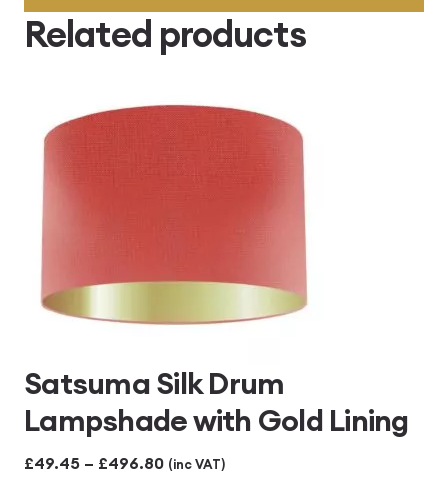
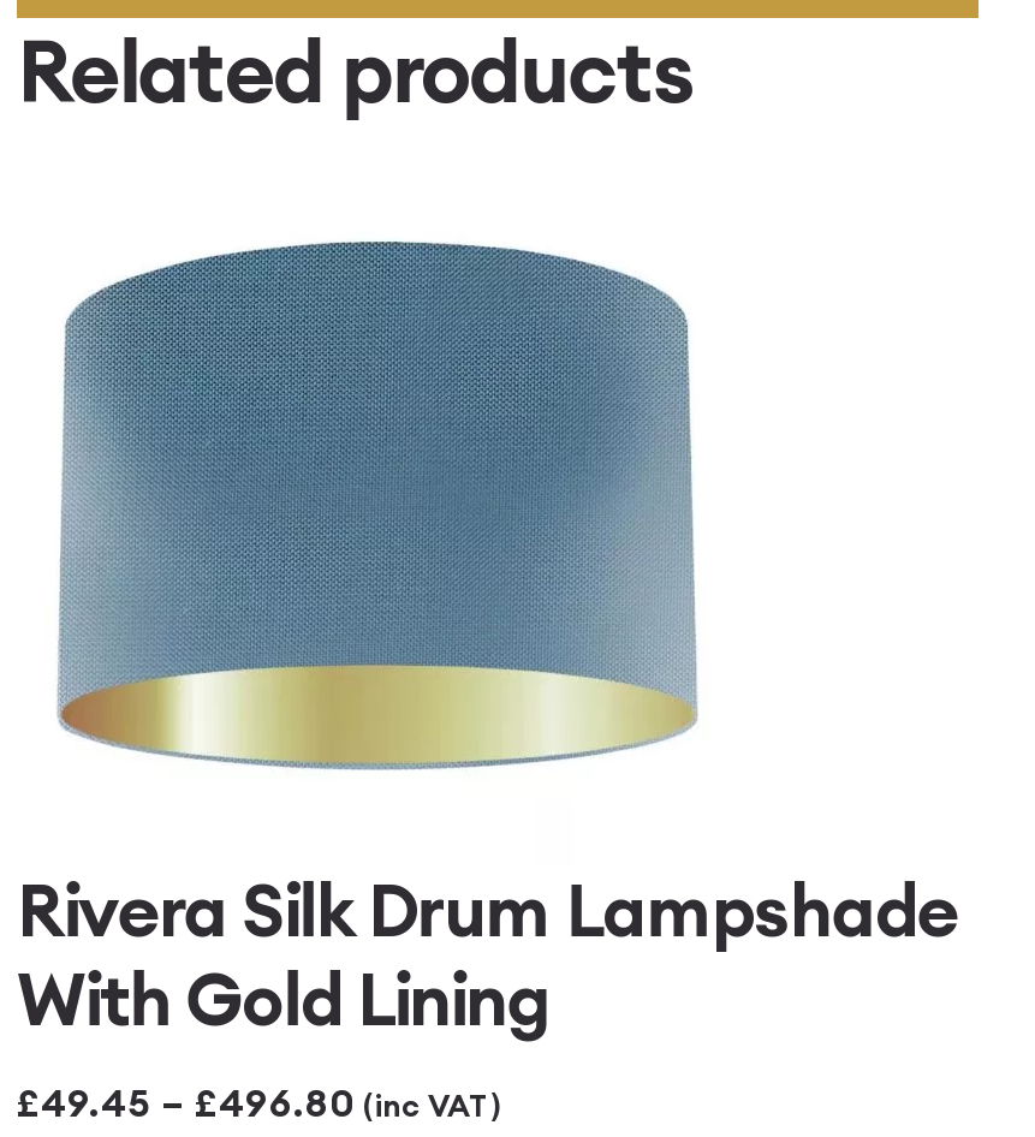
- [image]
- Satsuma Silk Drum
- Lampshade with Gold Lining
+ [image]
+ Rivera Silk Drum Lampshade
+ With Gold Lining
